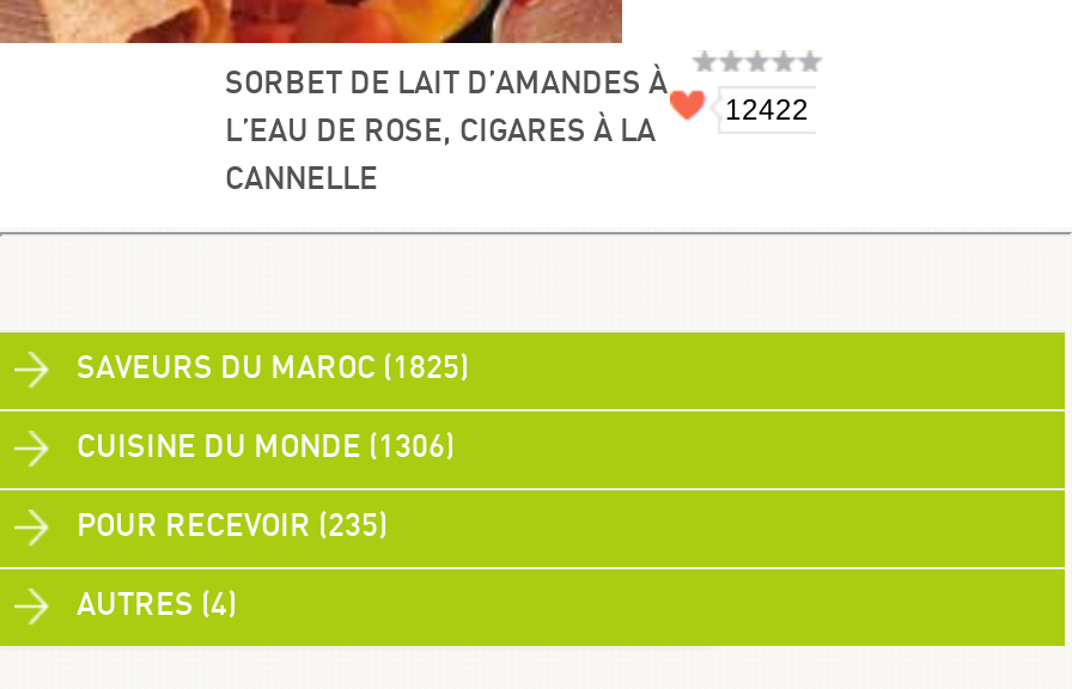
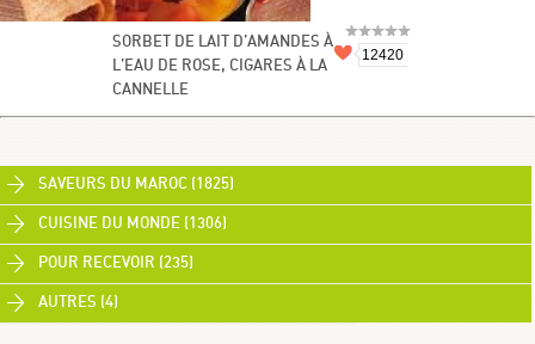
- 12422
+ 12420
